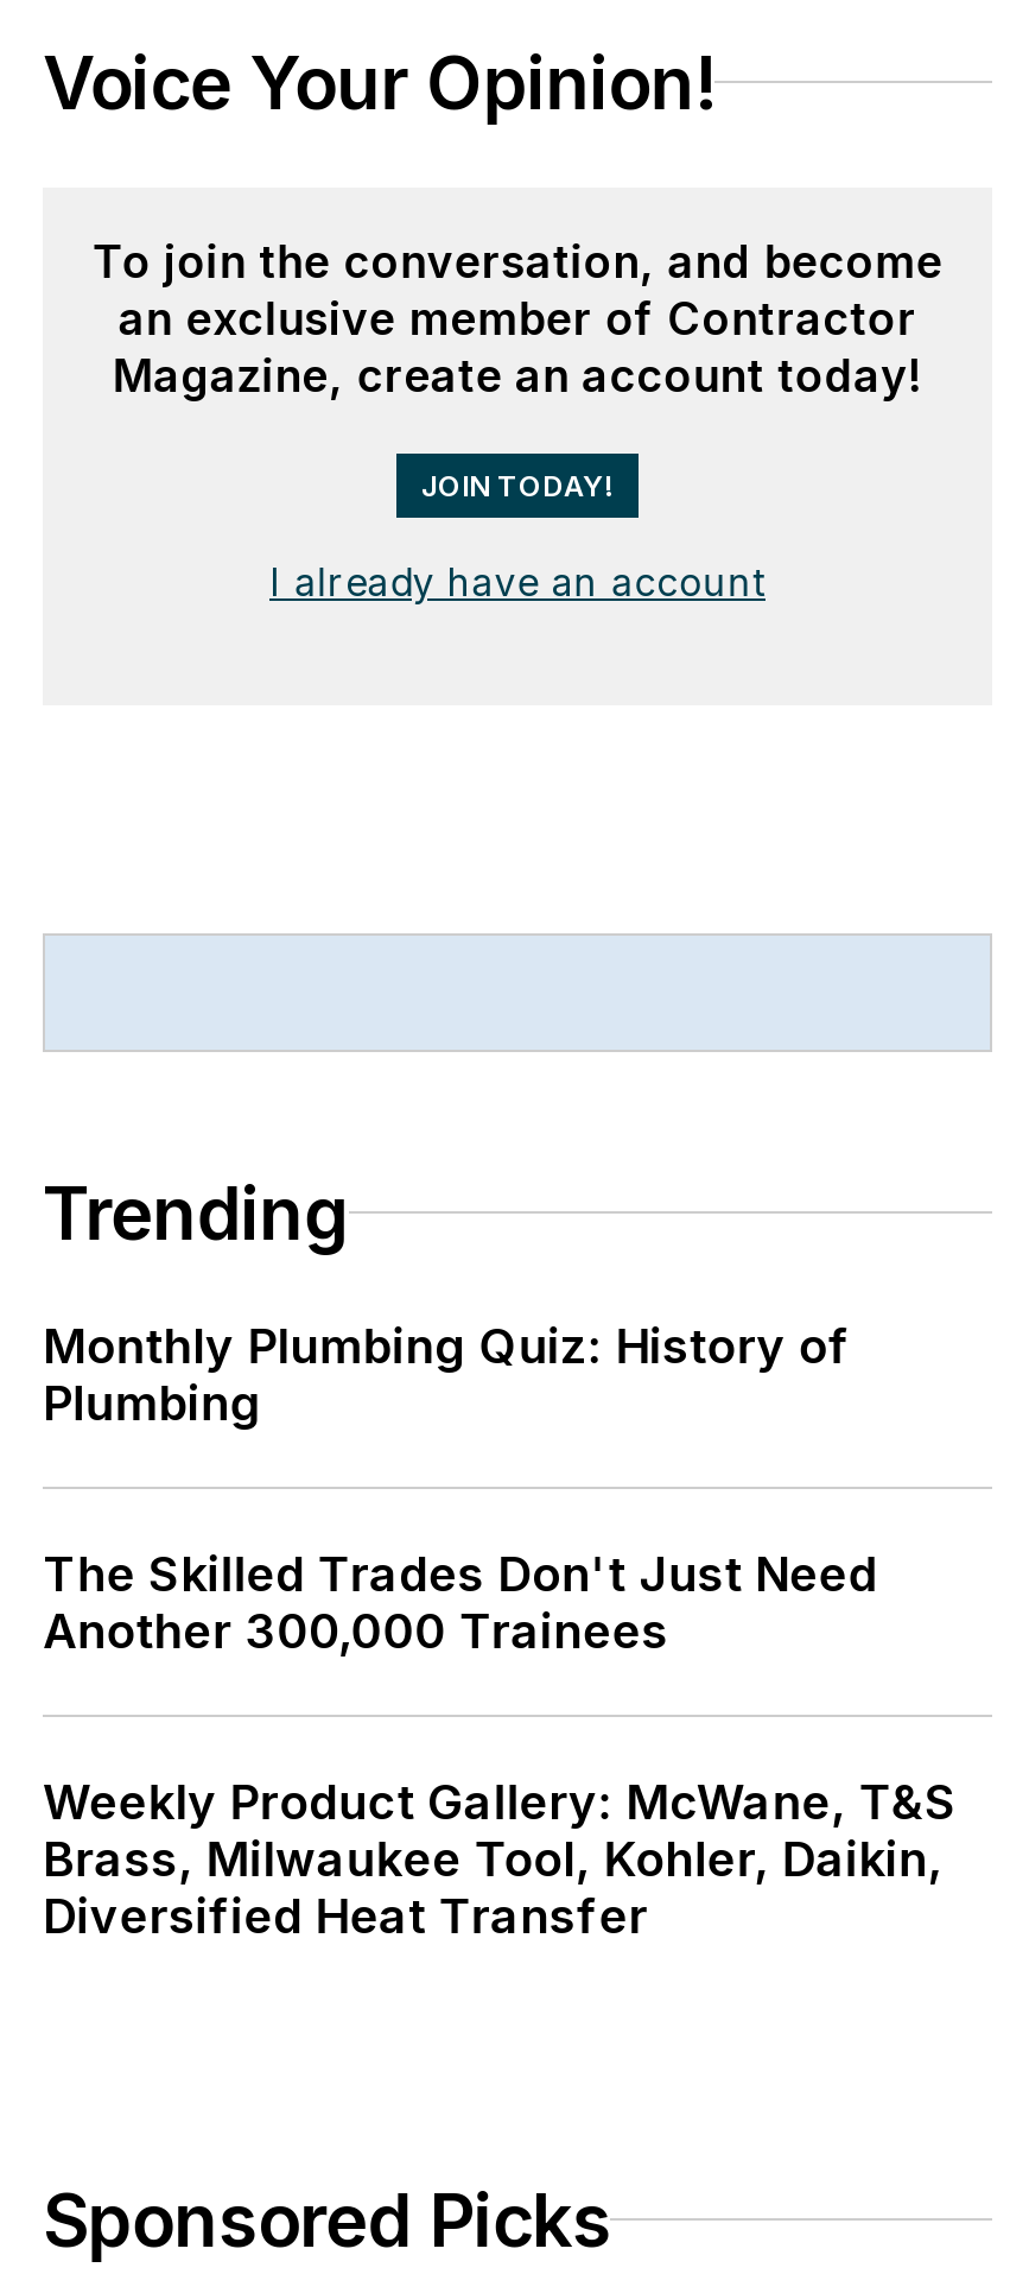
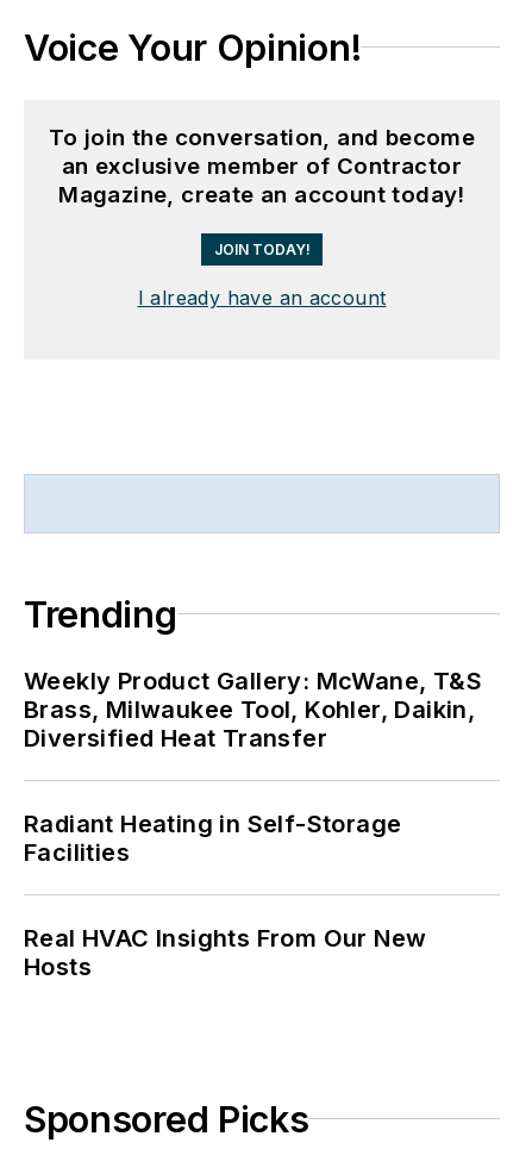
- Monthly Plumbing Quiz: History of
- Plumbing
- The Skilled Trades Don't Just Need
- Another 300,000 Trainees

moved up: Weekly Product Gallery: McWane, T&S | Brass, Milwaukee Tool, Kohler, Daikin, | Diversified Heat Transfer

+ Radiant Heating in Self-Storage
+ Facilities
+ Real HVAC Insights From Our New
+ Hosts
